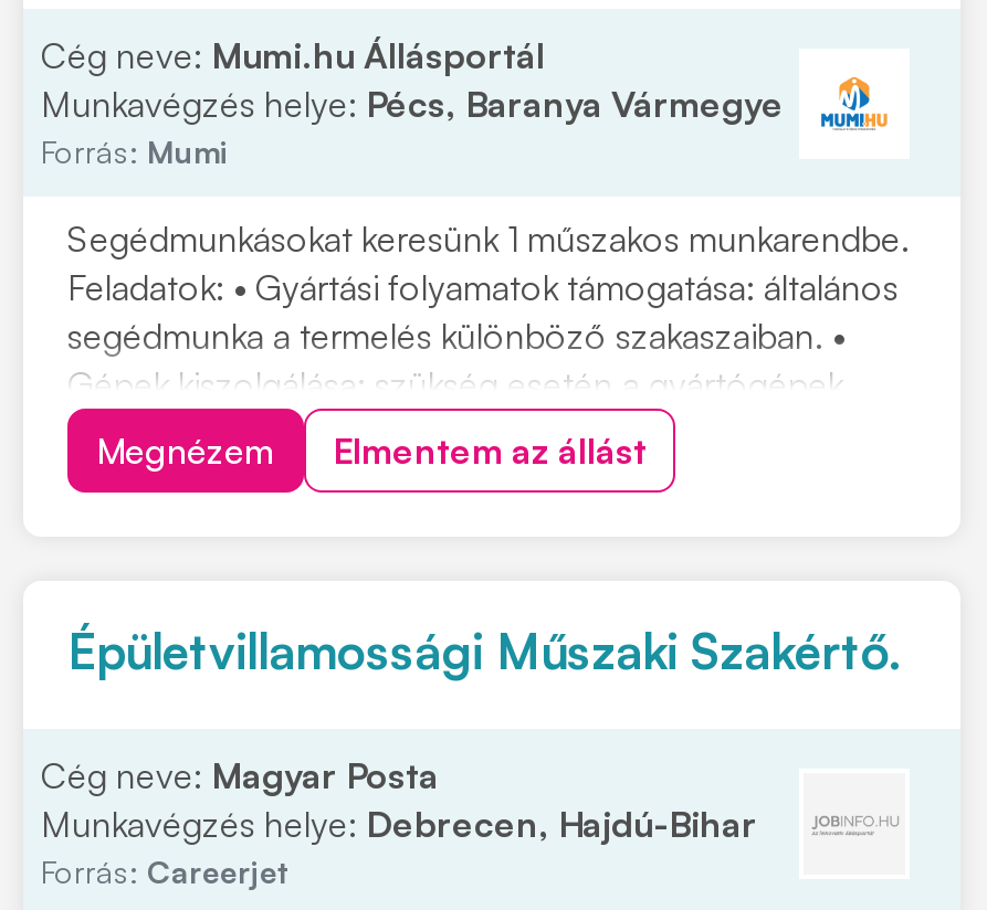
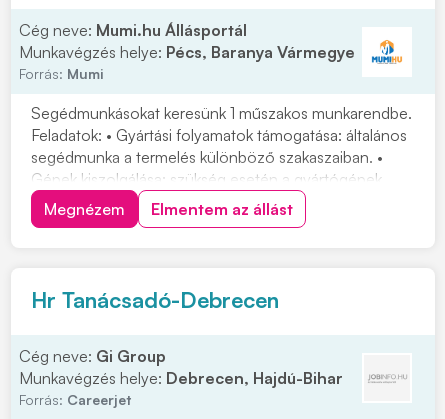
- Épületvillamossági Műszaki Szakértő.
+ Hr Tanácsadó-Debrecen

- Cég neve: Magyar Posta
+ Cég neve: Gi Group
